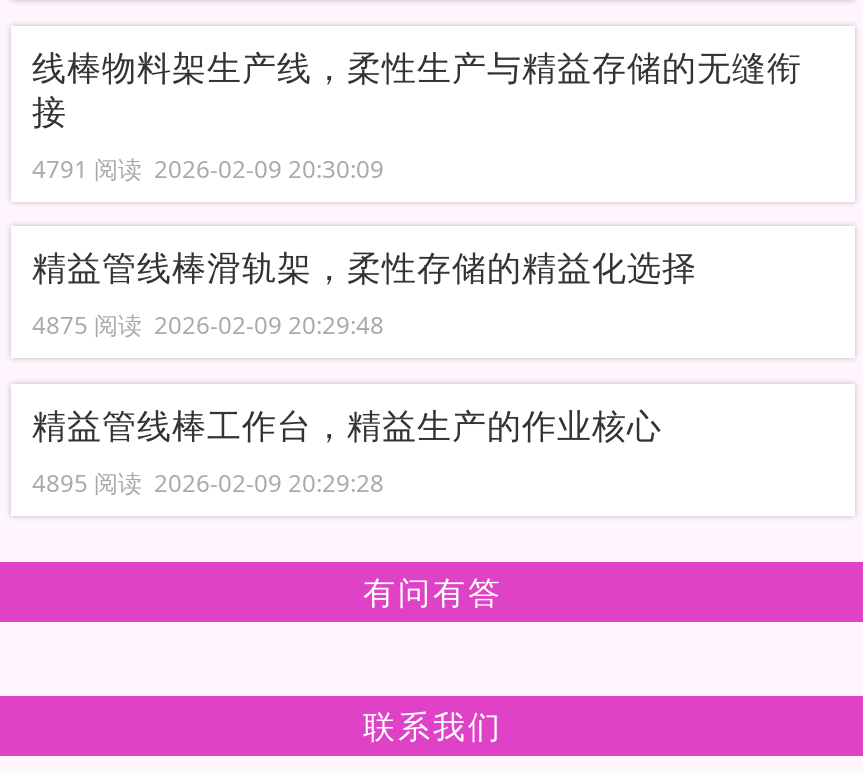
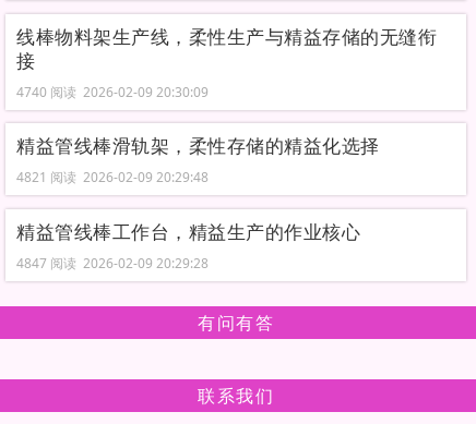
- 4791 阅读 2026-02-09 20:30:09
+ 4740 阅读 2026-02-09 20:30:09

- 4875 阅读 2026-02-09 20:29:48
+ 4821 阅读 2026-02-09 20:29:48

- 4895 阅读 2026-02-09 20:29:28
+ 4847 阅读 2026-02-09 20:29:28
